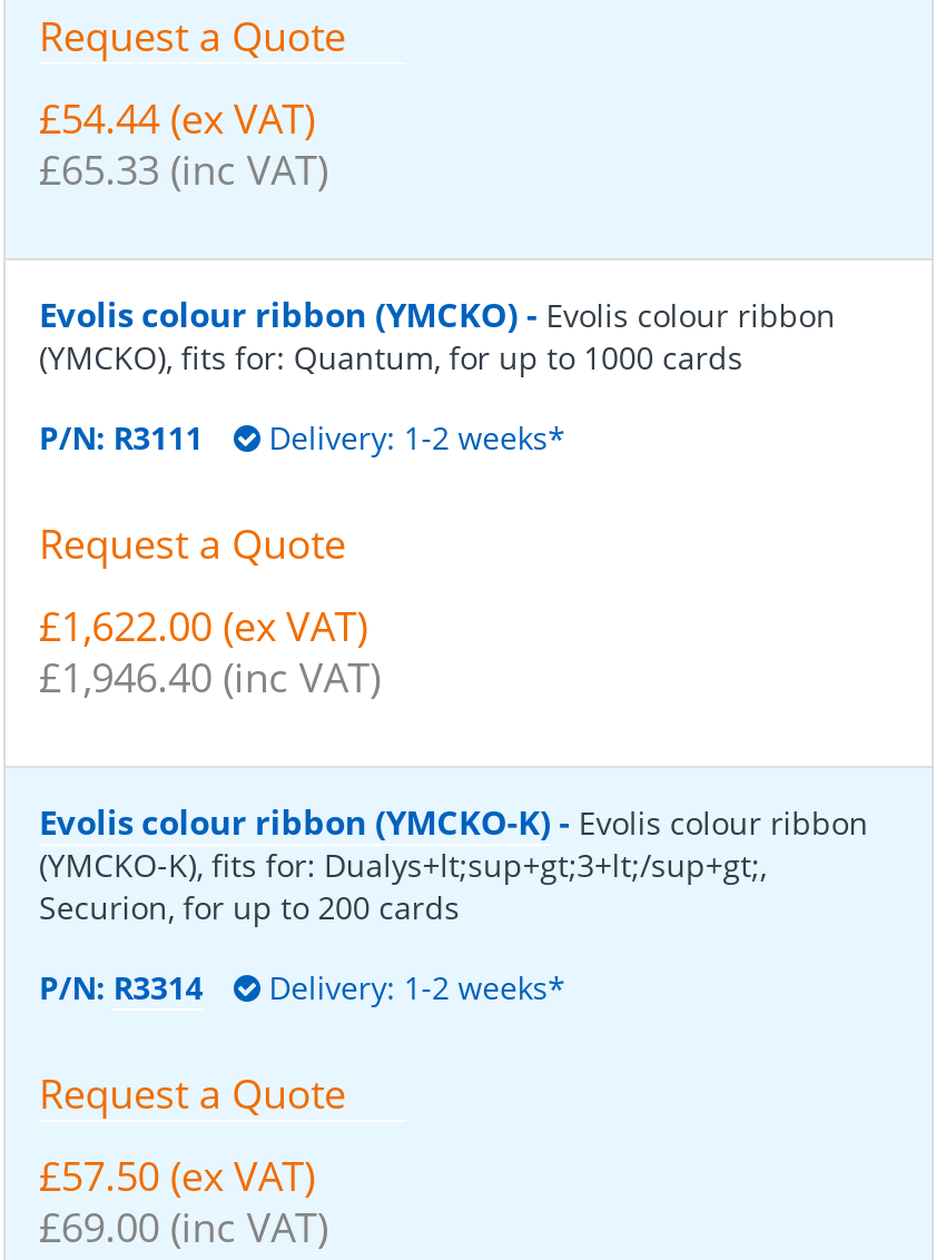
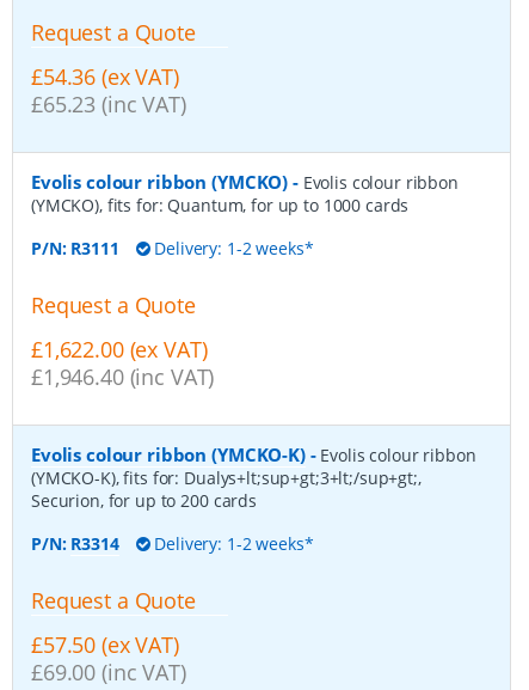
- £54.44 (ex VAT)
+ £54.36 (ex VAT)

- £65.33 (inc VAT)
+ £65.23 (inc VAT)
